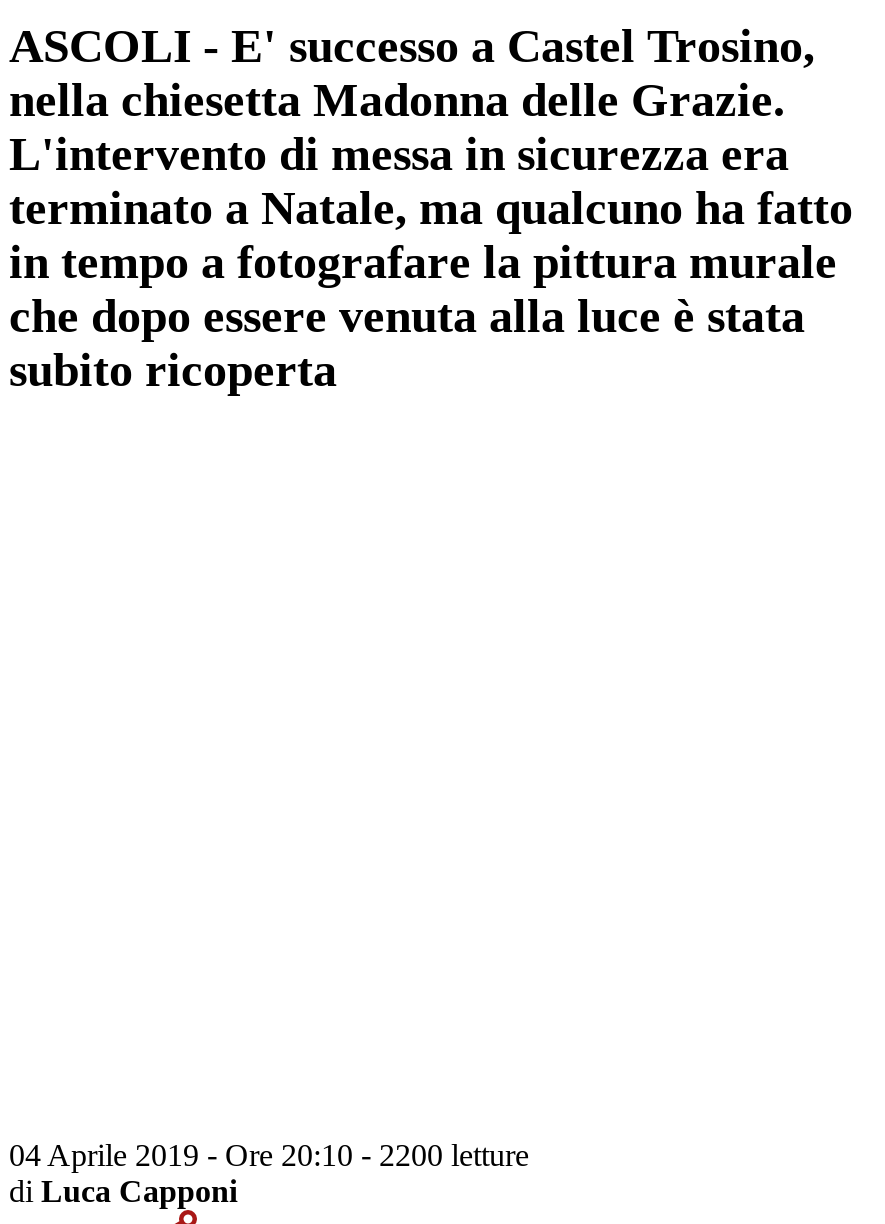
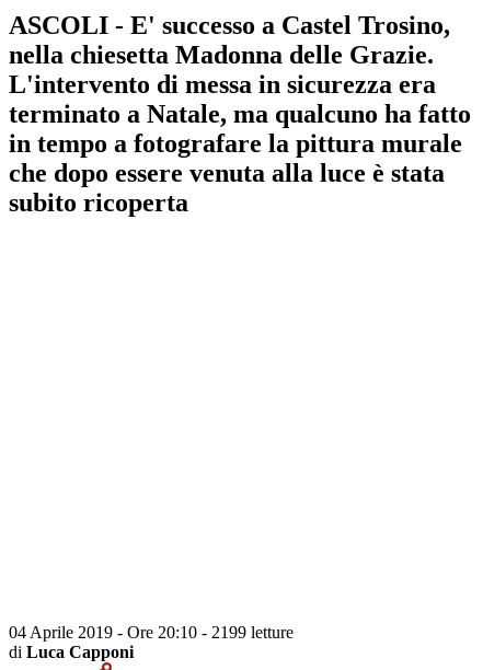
- 04 Aprile 2019 - Ore 20:10 - 2200 letture
+ 04 Aprile 2019 - Ore 20:10 - 2199 letture
